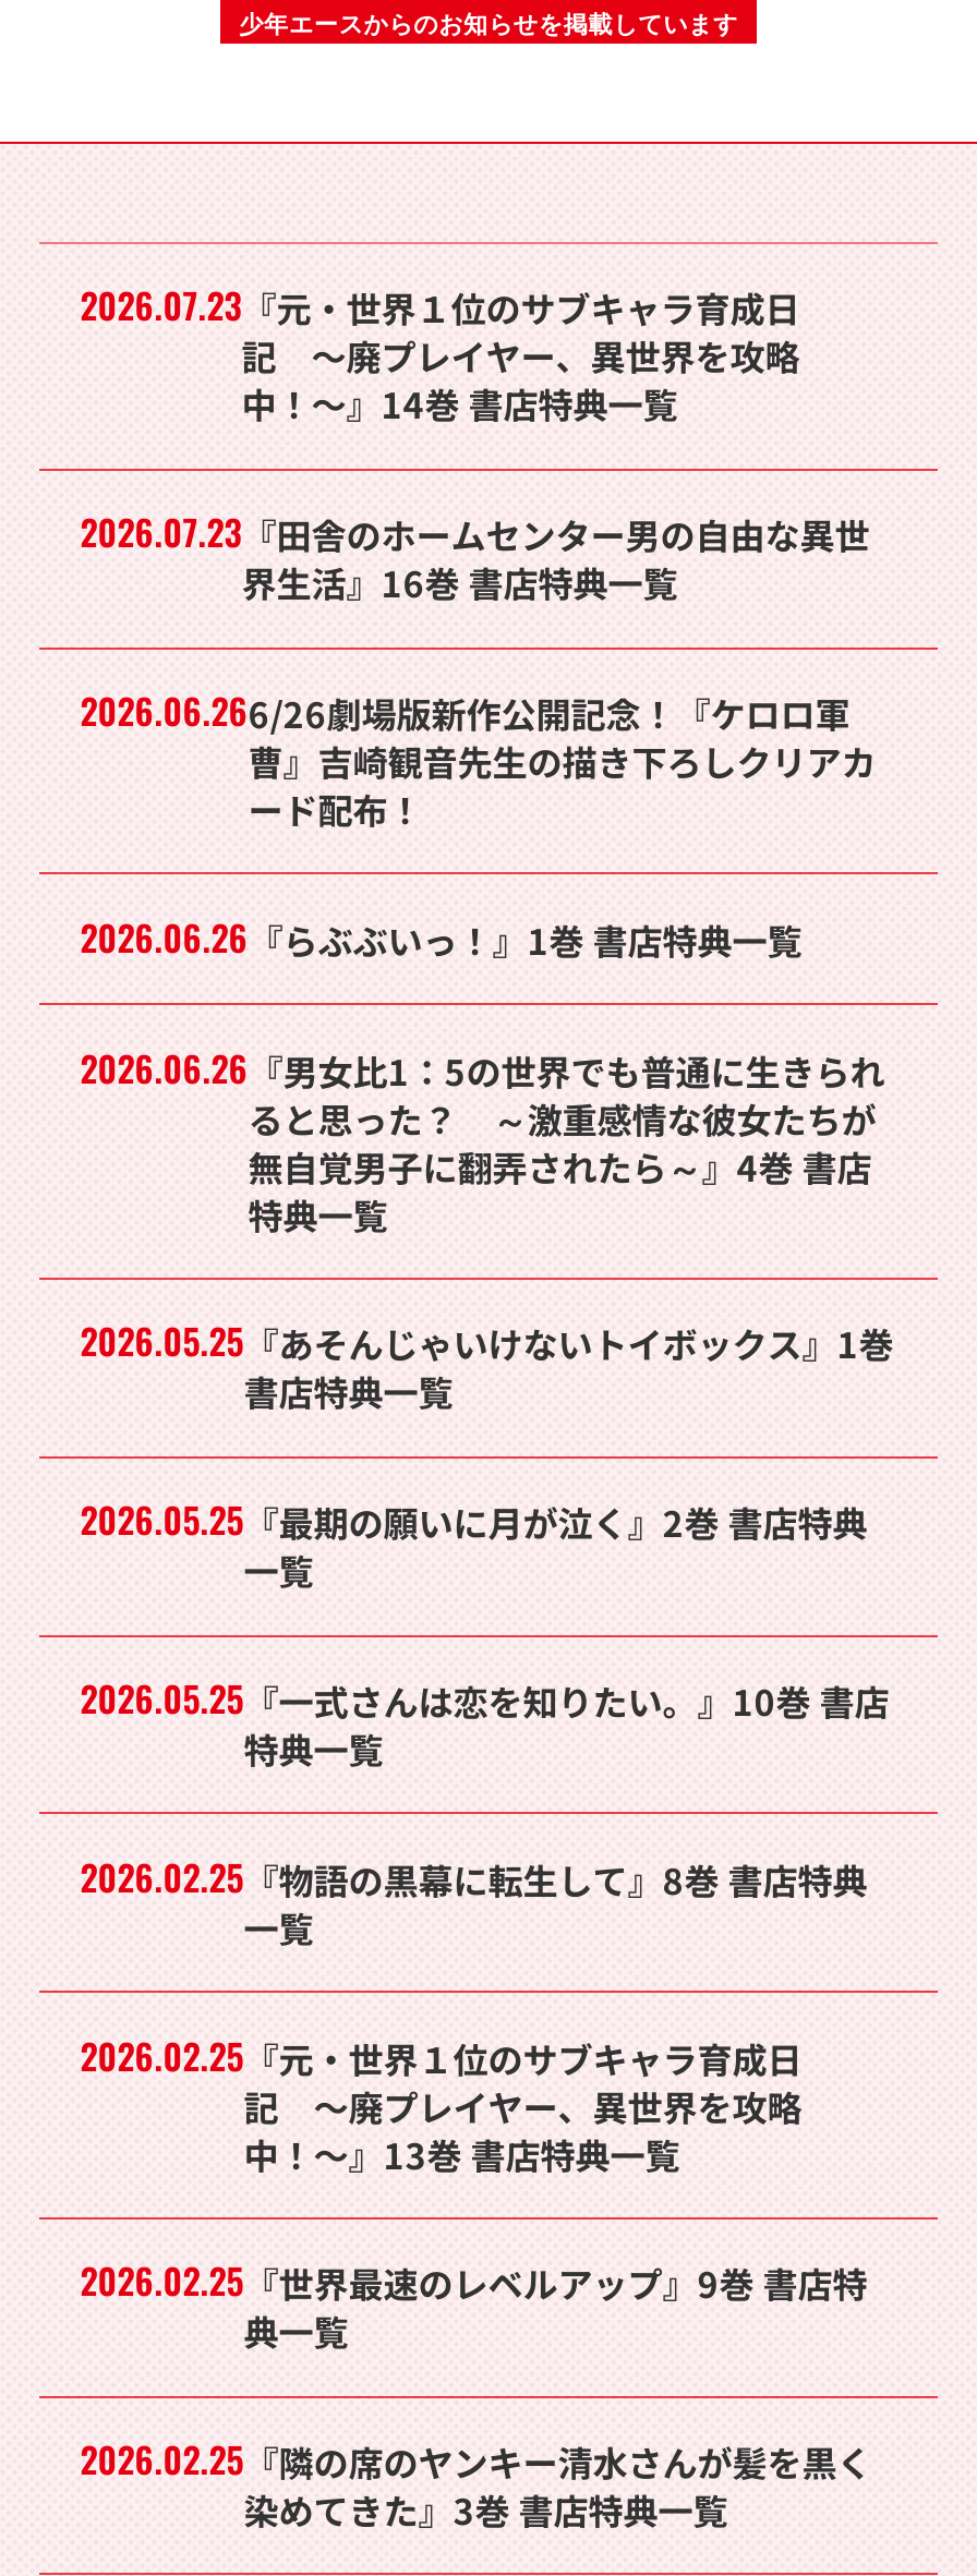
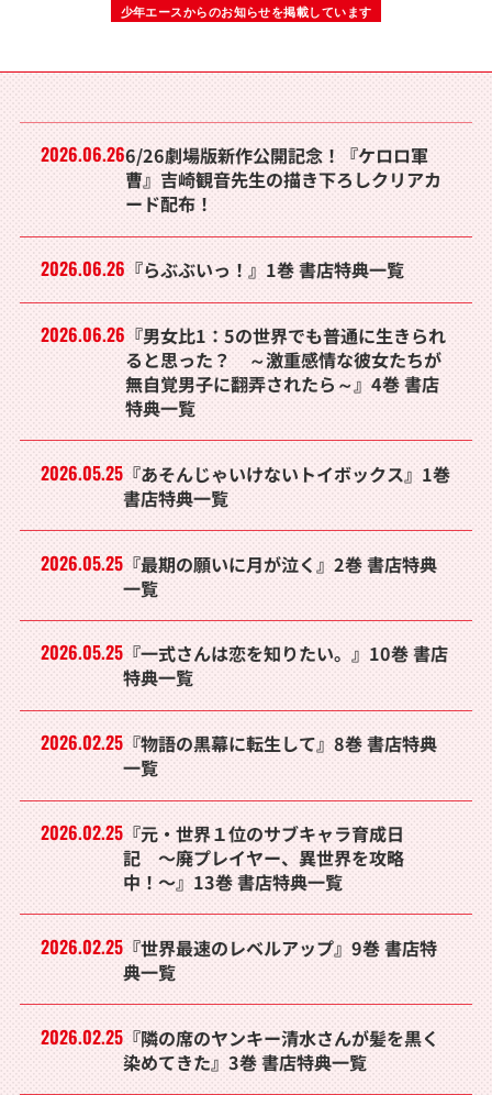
- 2026.07.23『元・世界１位のサブキャラ育成日
- 記 〜廃プレイヤー、異世界を攻略
- 中！〜』14巻 書店特典一覧
- 2026.07.23『田舎のホームセンター男の自由な異世
- 界生活』16巻 書店特典一覧
